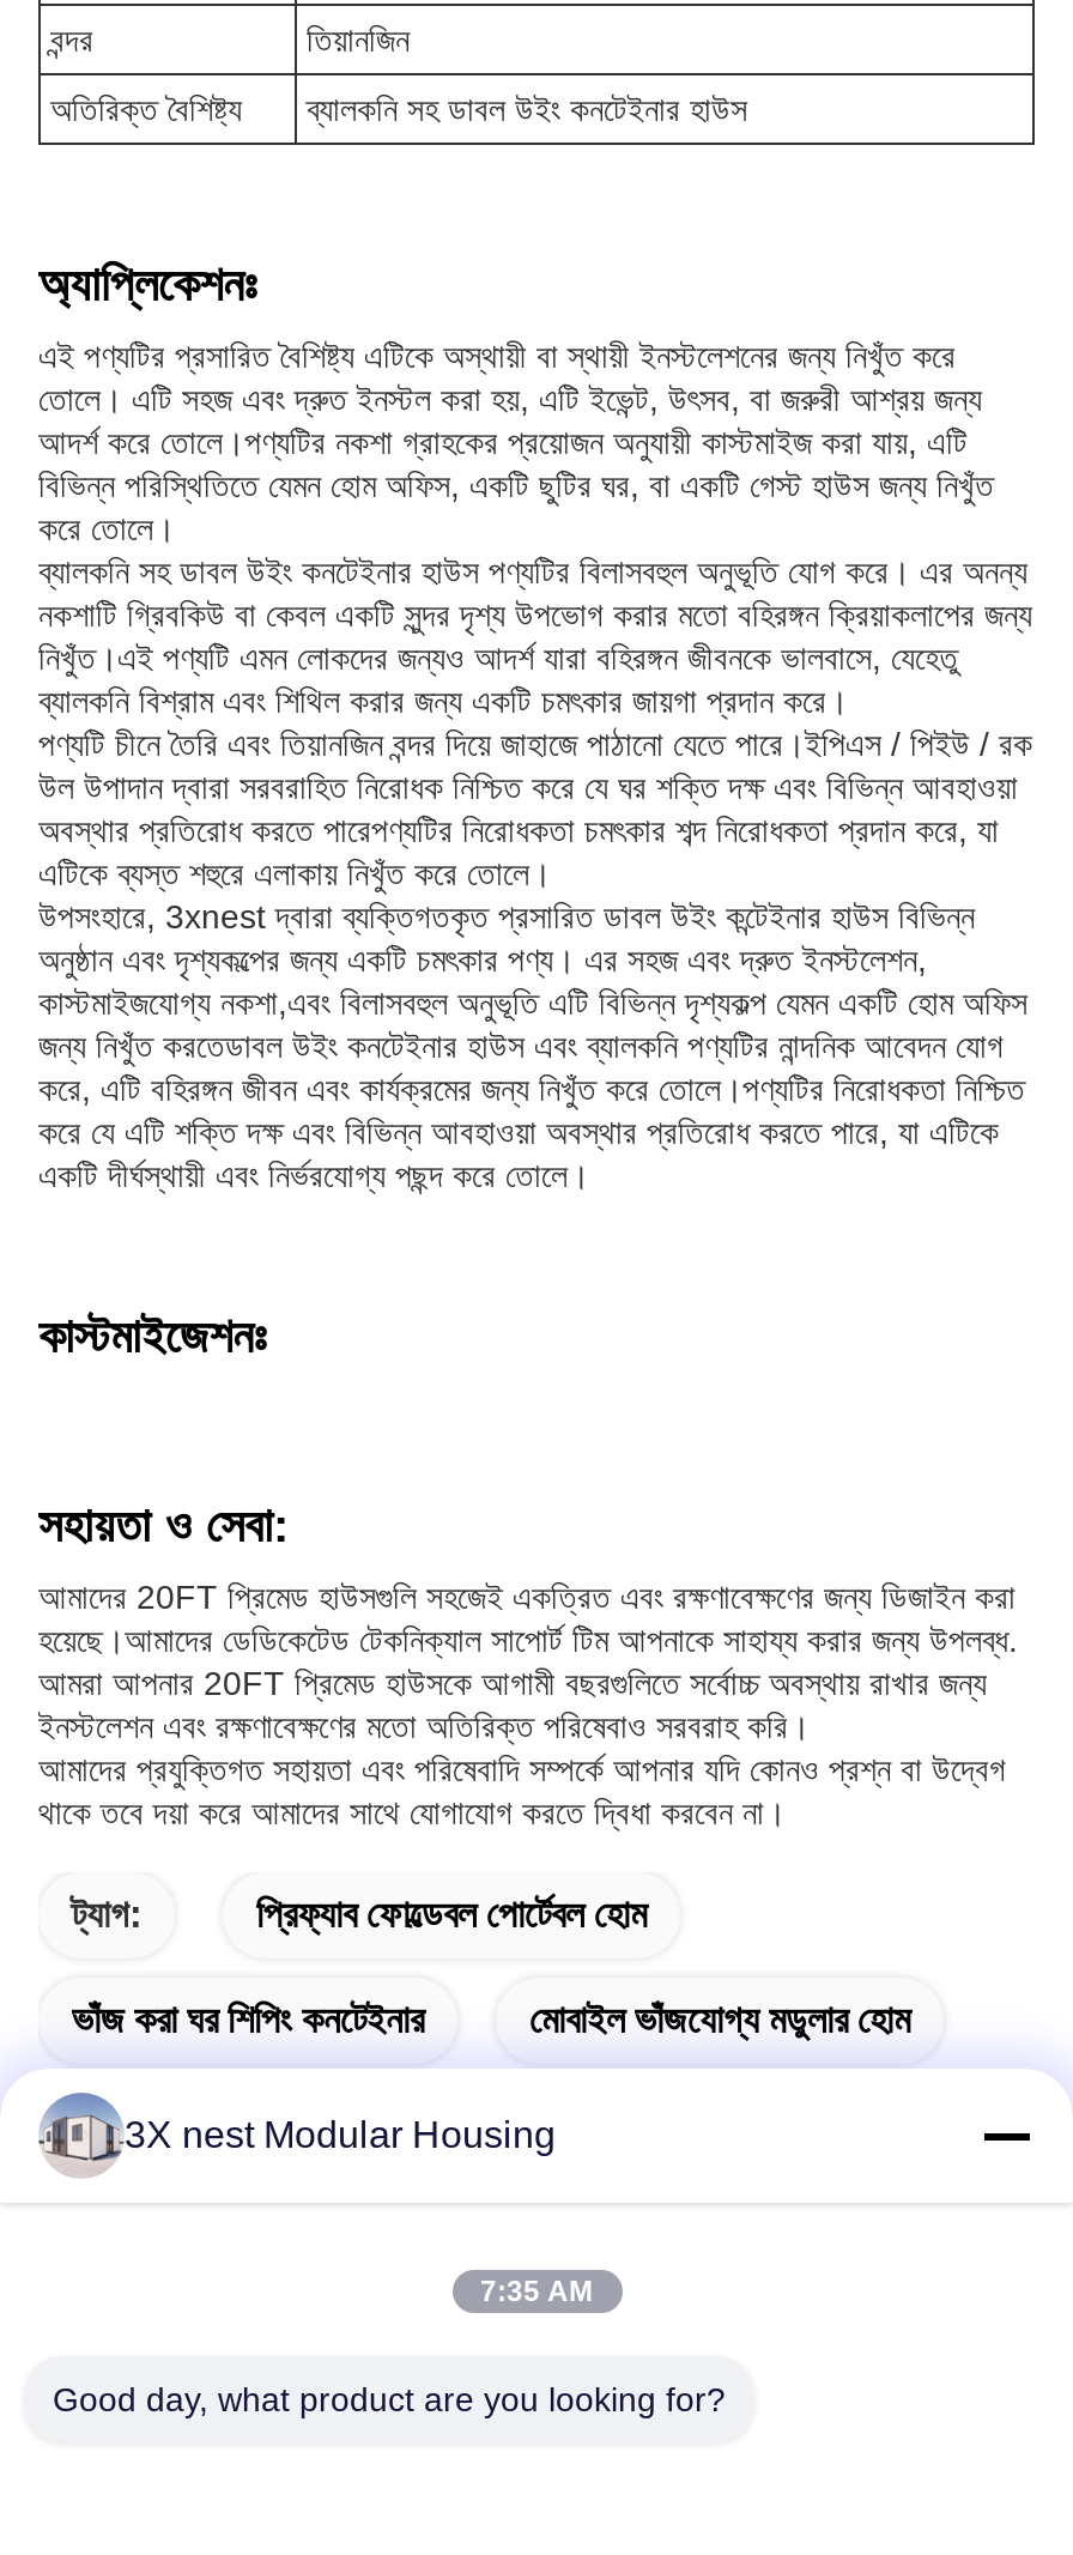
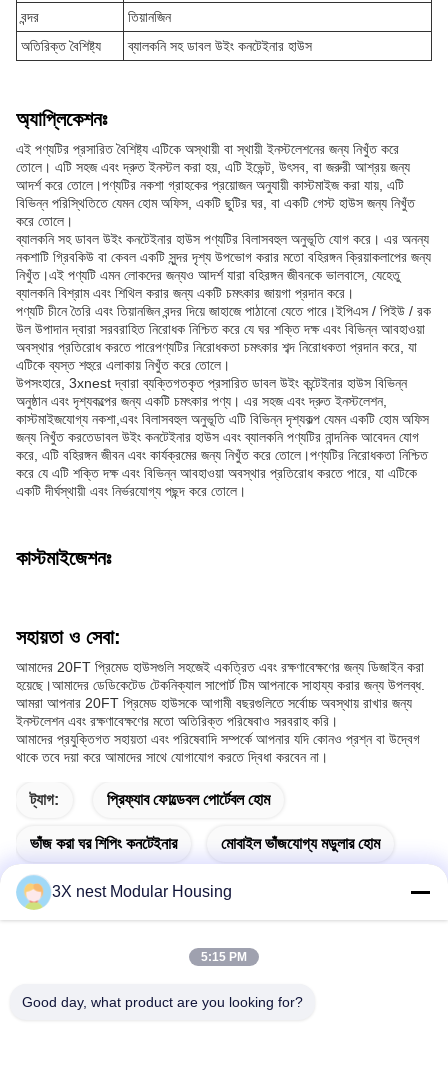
- [image]
+ [image]

- 7:35 AM
+ 5:15 PM
